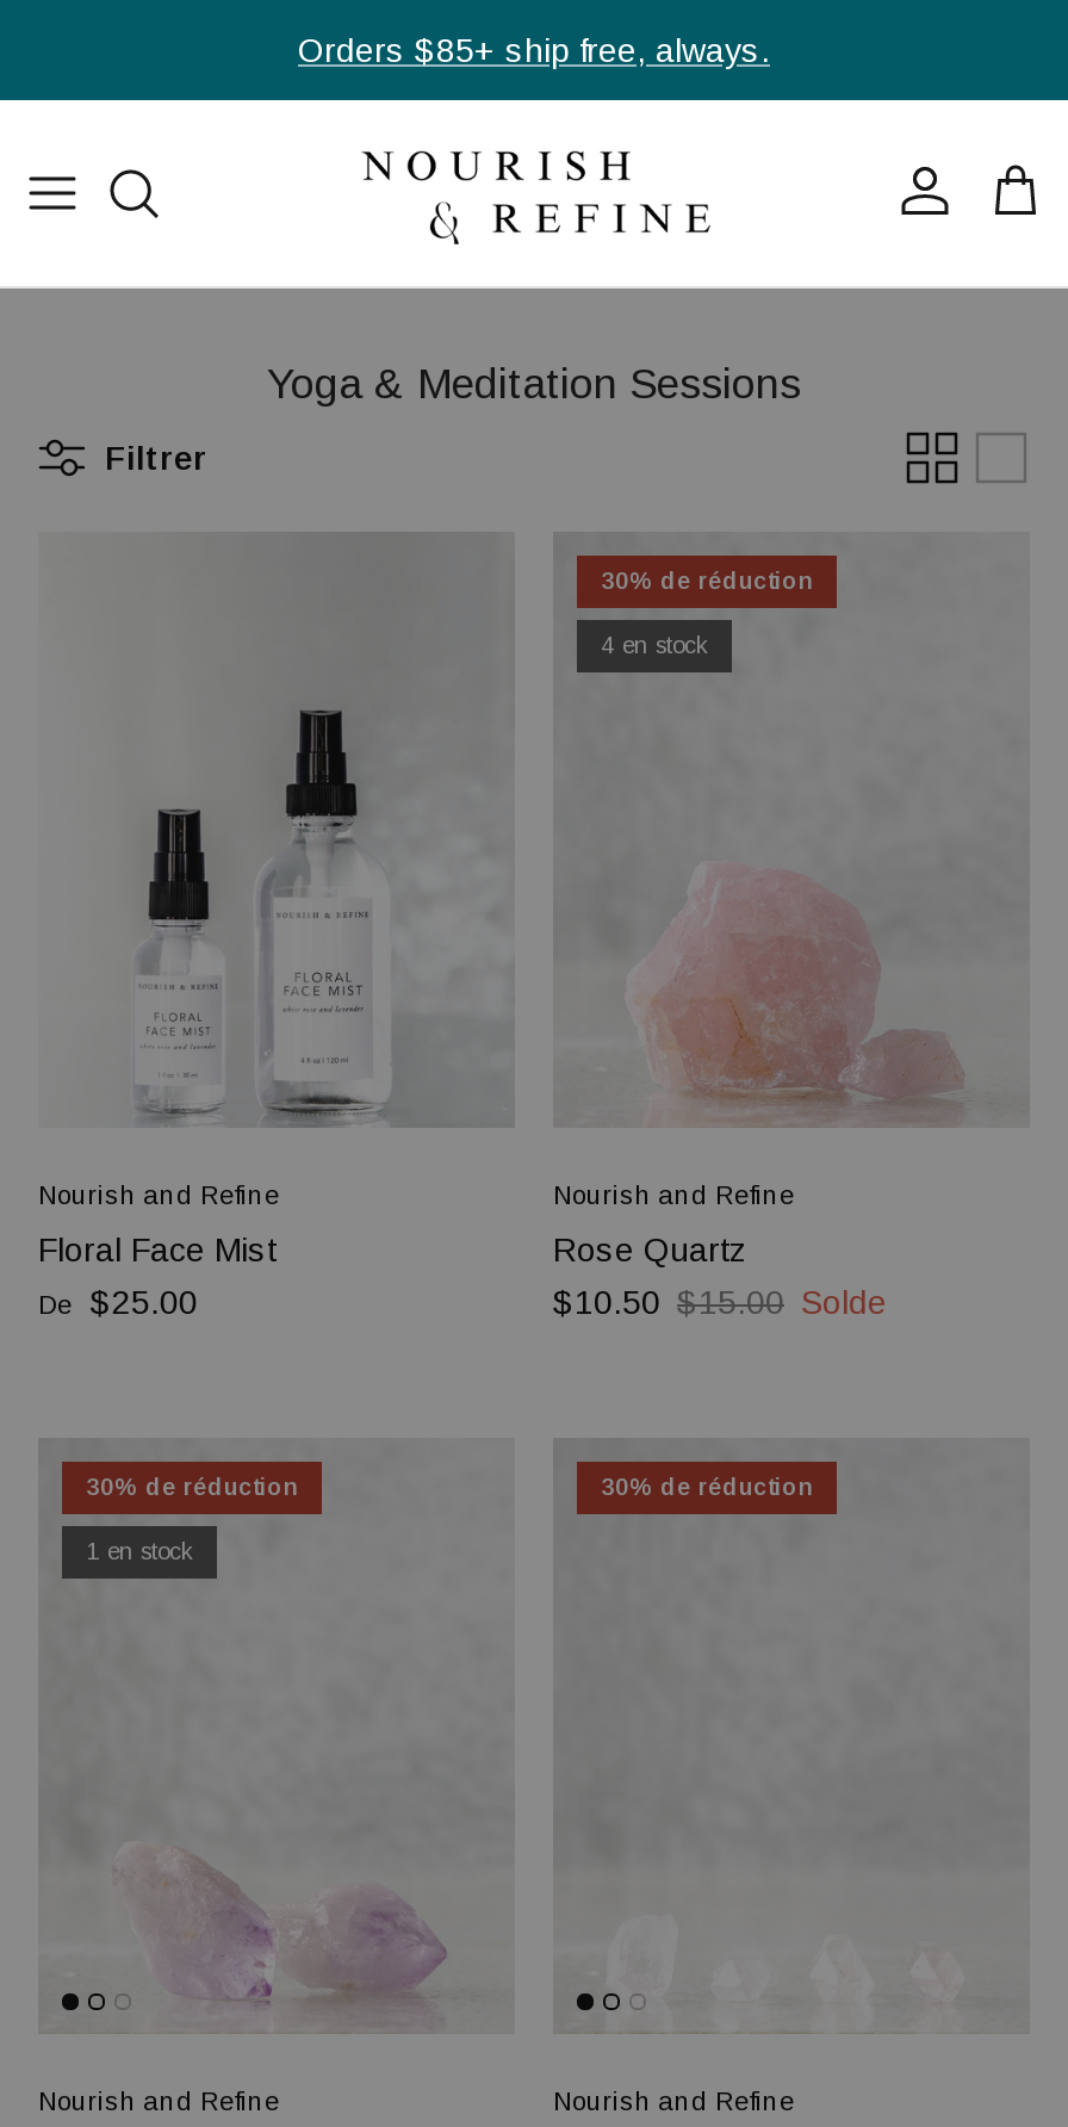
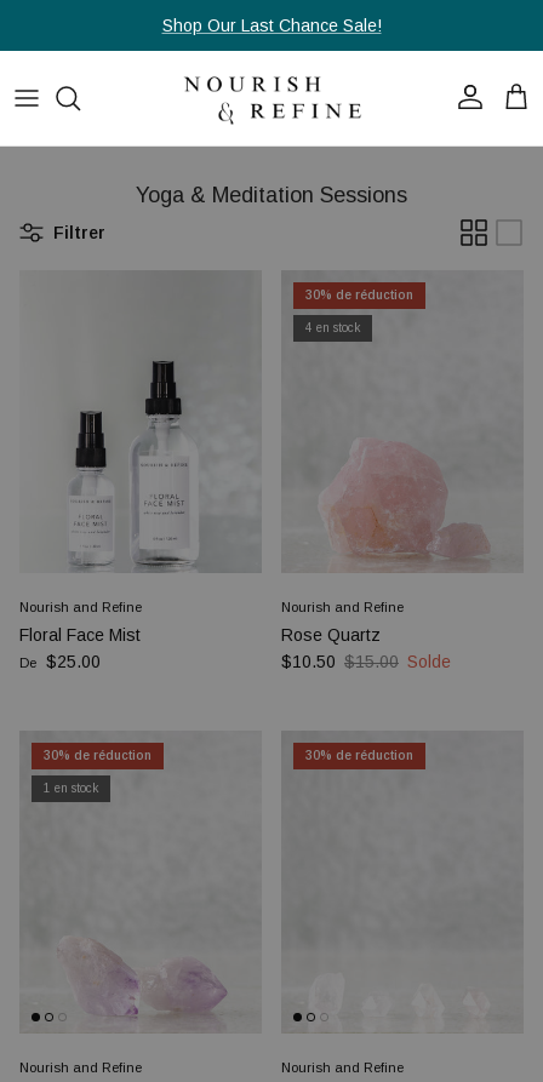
- Orders $85+ ship free, always.
+ Shop Our Last Chance Sale!
